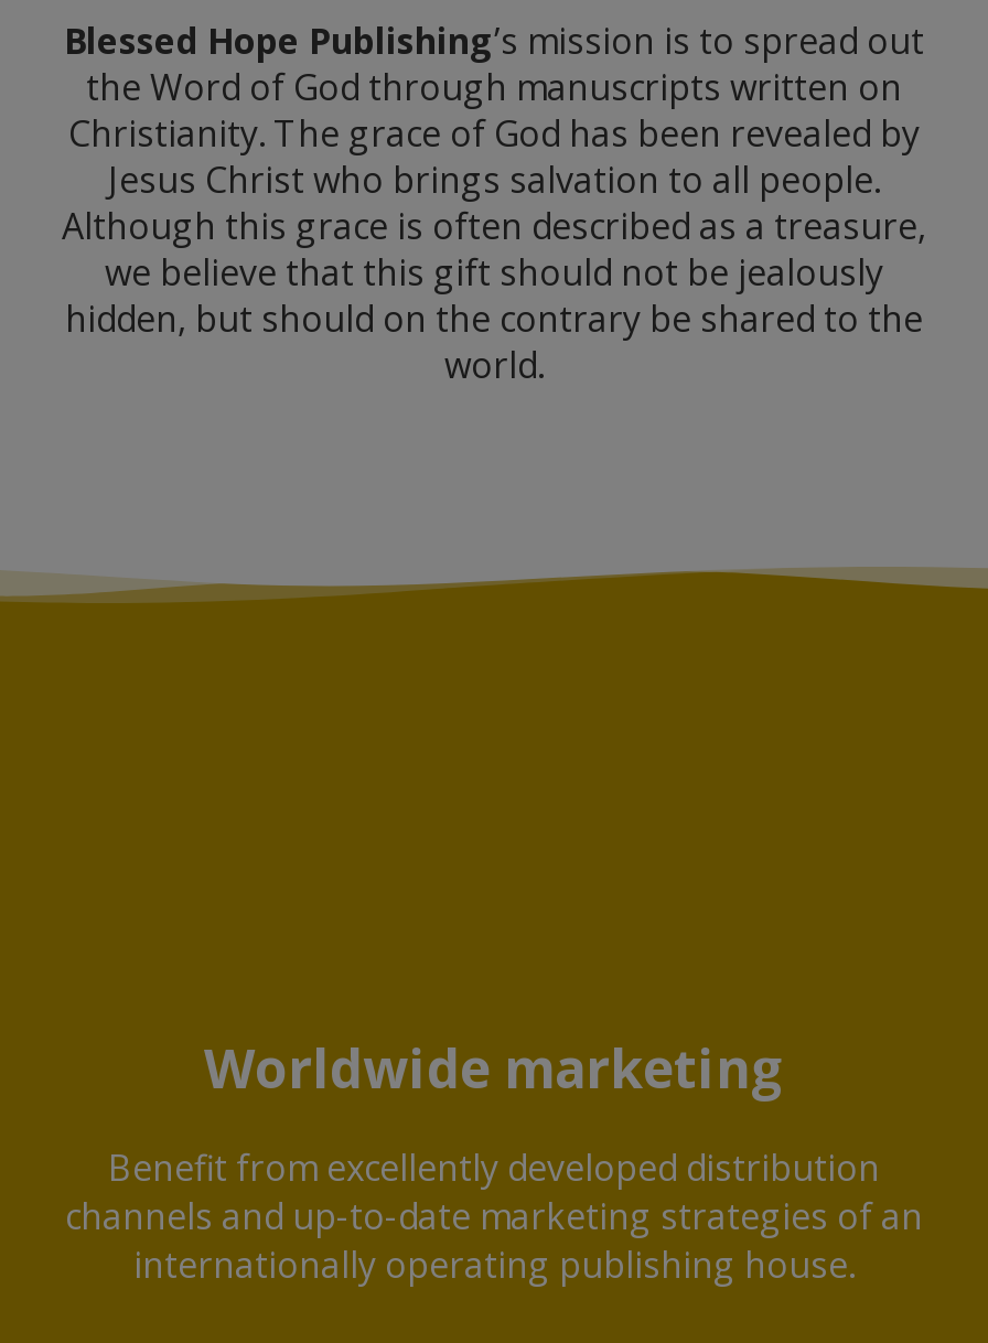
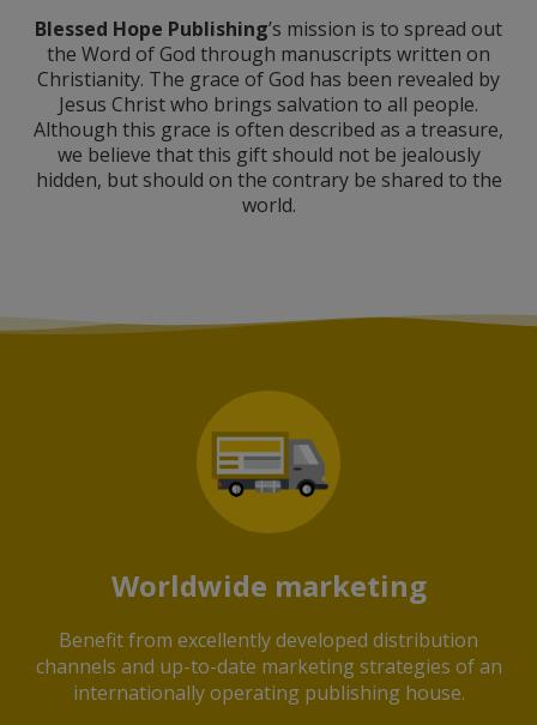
+ [image]
